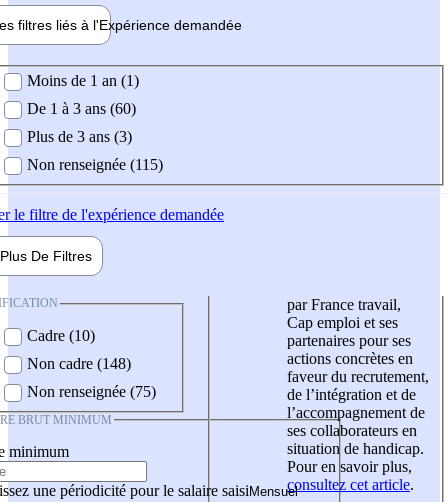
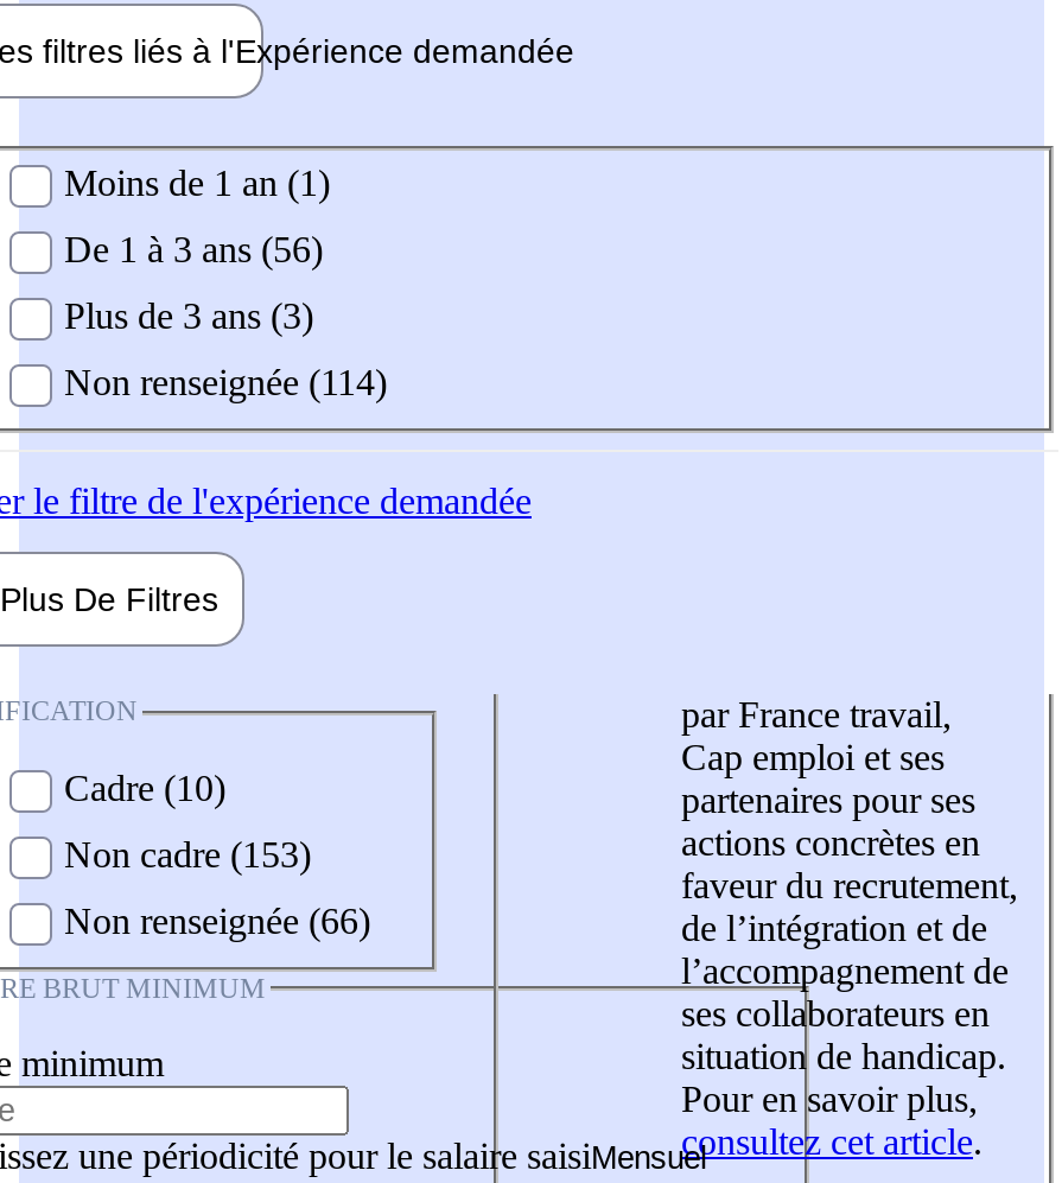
- De 1 à 3 ans (60)
+ De 1 à 3 ans (56)

- Non renseignée (115)
+ Non renseignée (114)

- Non cadre (148)
+ Non cadre (153)

- Non renseignée (75)
+ Non renseignée (66)
